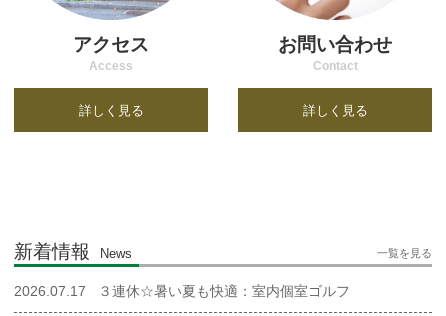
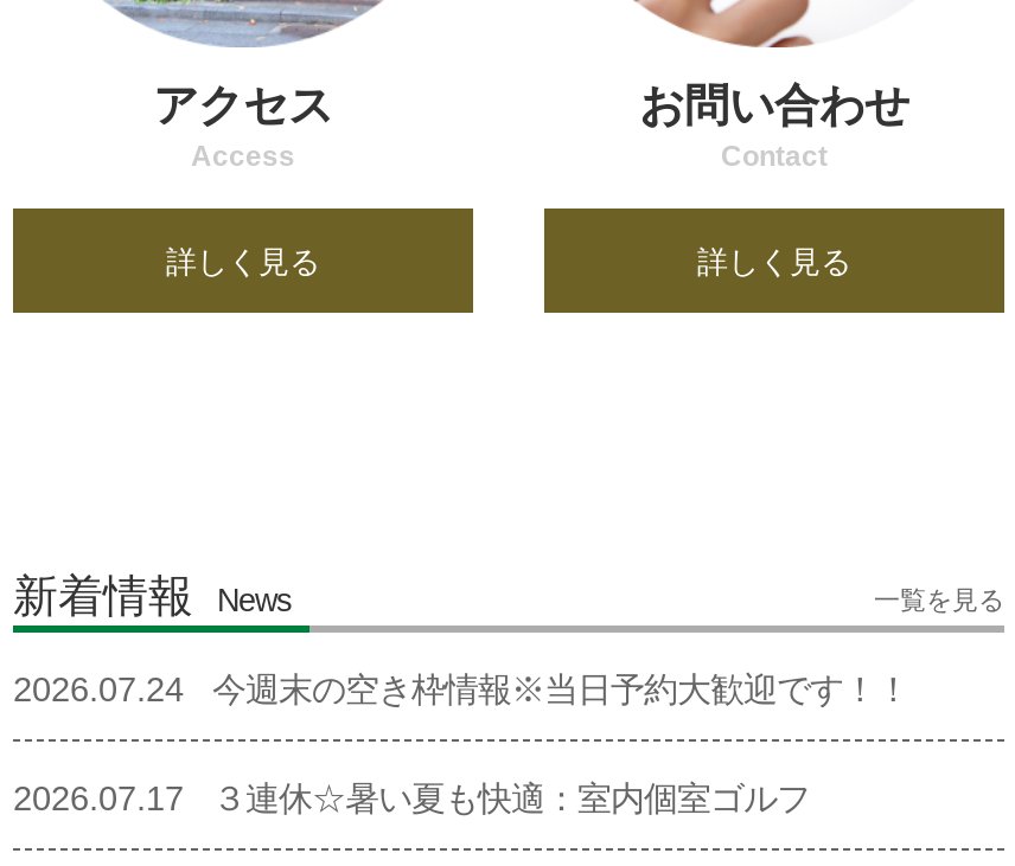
+ 2026.07.24 今週末の空き枠情報※当日予約大歓迎です！！
